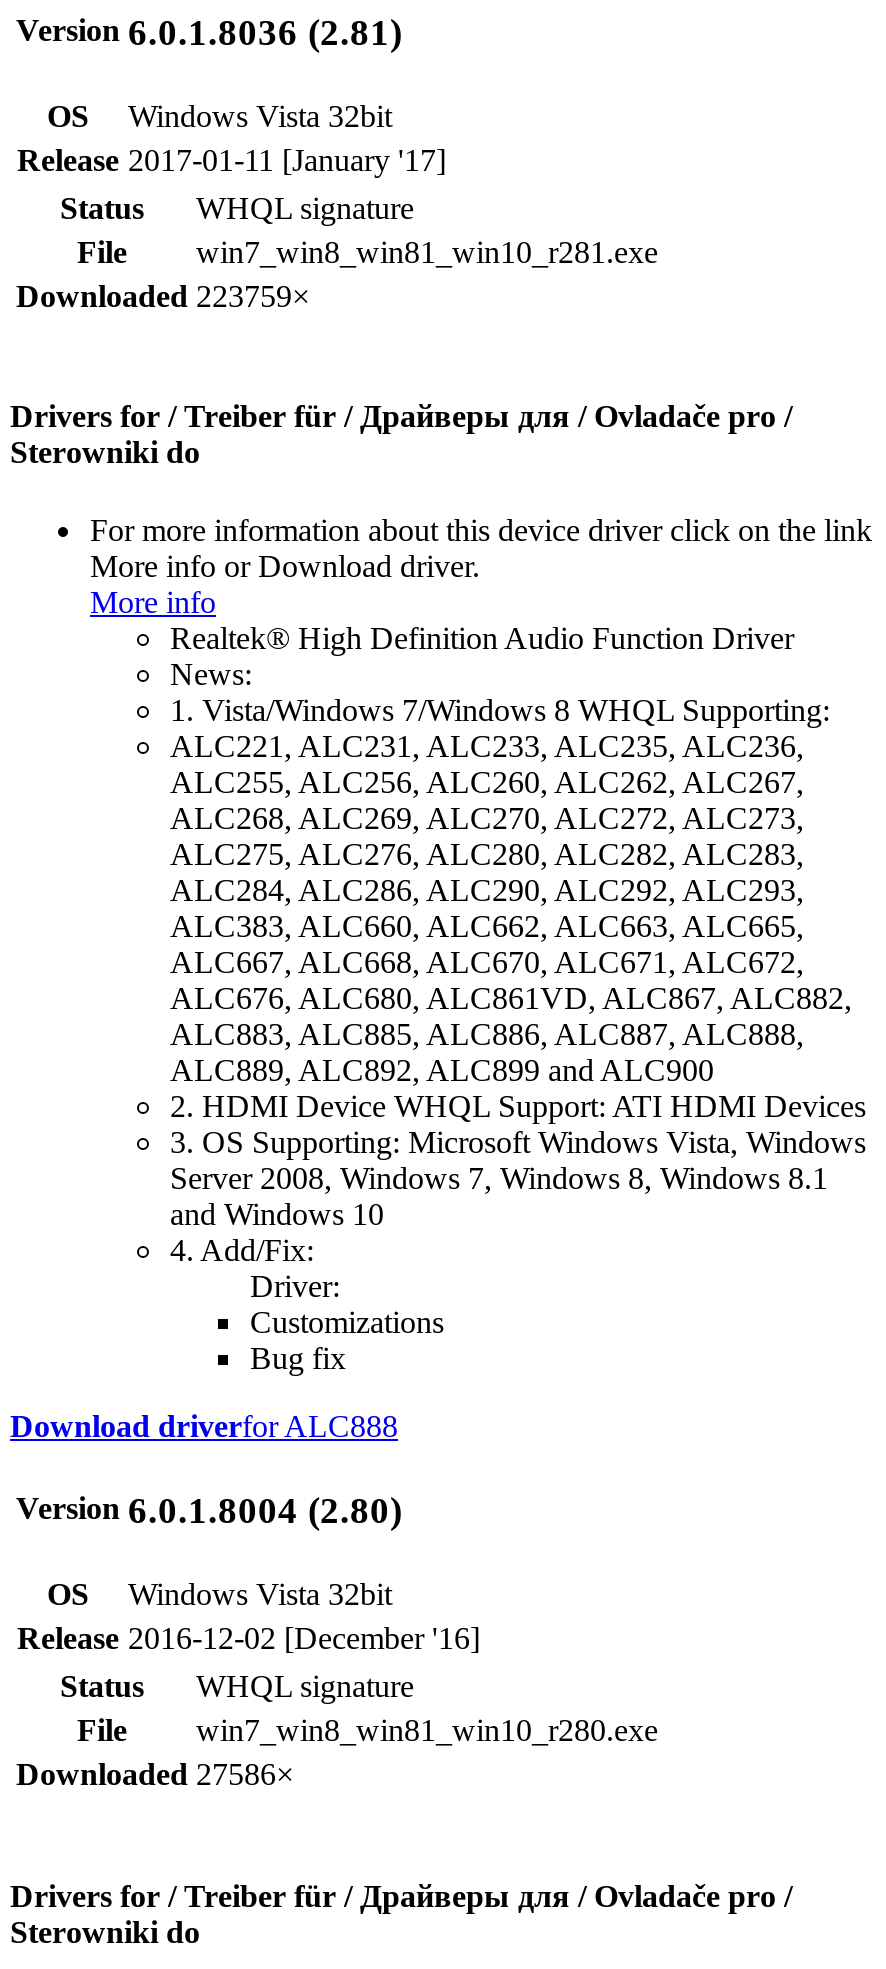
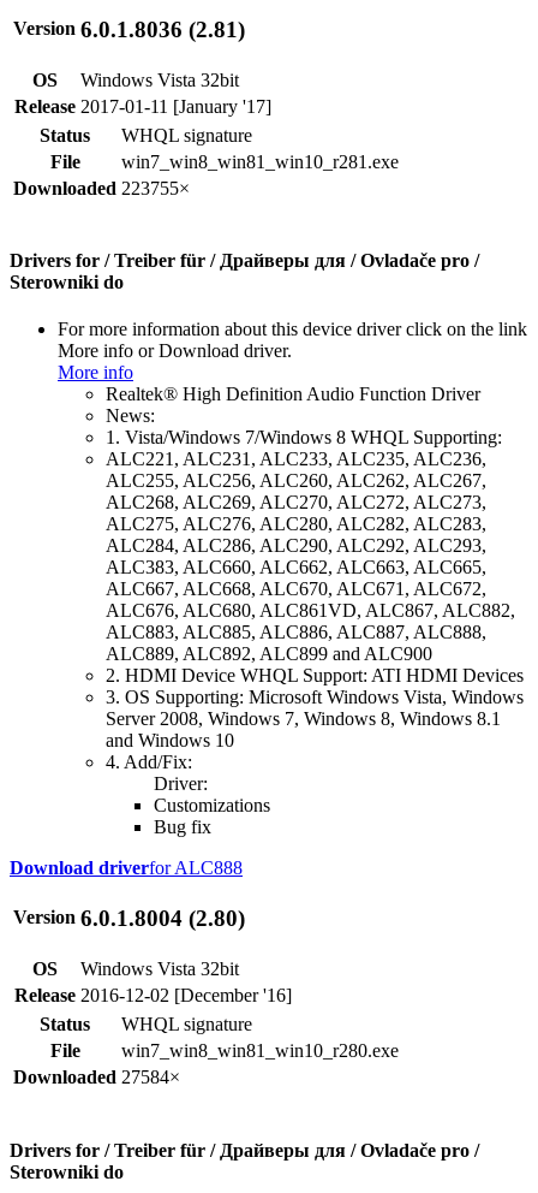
- Downloaded 223759×
+ Downloaded 223755×

- Downloaded 27586×
+ Downloaded 27584×
